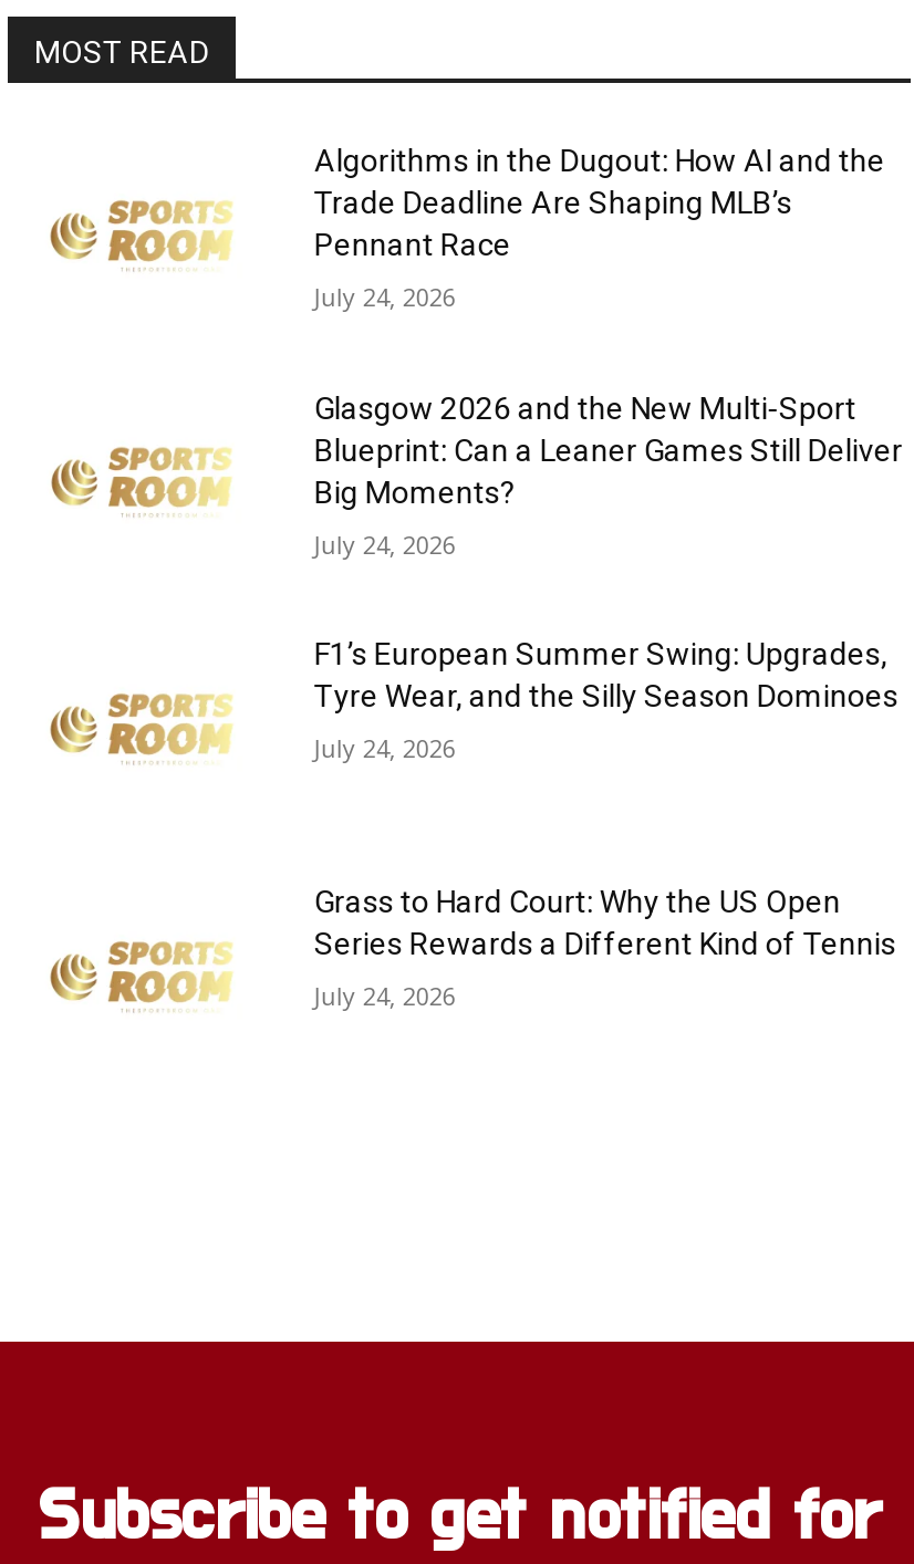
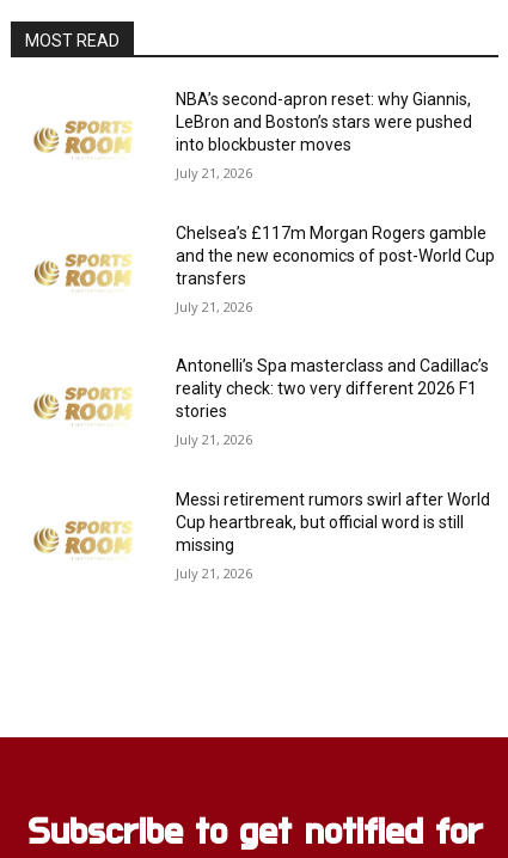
- Algorithms in the Dugout: How AI and the
- Trade Deadline Are Shaping MLB’s
- Pennant Race
+ NBA’s second-apron reset: why Giannis,
+ LeBron and Boston’s stars were pushed
+ into blockbuster moves

- July 24, 2026
+ July 21, 2026

- Glasgow 2026 and the New Multi-Sport
- Blueprint: Can a Leaner Games Still Deliver
- Big Moments?
+ Chelsea’s £117m Morgan Rogers gamble
+ and the new economics of post-World Cup
+ transfers

- July 24, 2026
+ July 21, 2026

- F1’s European Summer Swing: Upgrades,
- Tyre Wear, and the Silly Season Dominoes
+ Antonelli’s Spa masterclass and Cadillac’s
+ reality check: two very different 2026 F1
+ stories

- July 24, 2026
+ July 21, 2026

- Grass to Hard Court: Why the US Open
- Series Rewards a Different Kind of Tennis
+ Messi retirement rumors swirl after World
+ Cup heartbreak, but official word is still
+ missing

- July 24, 2026
+ July 21, 2026
